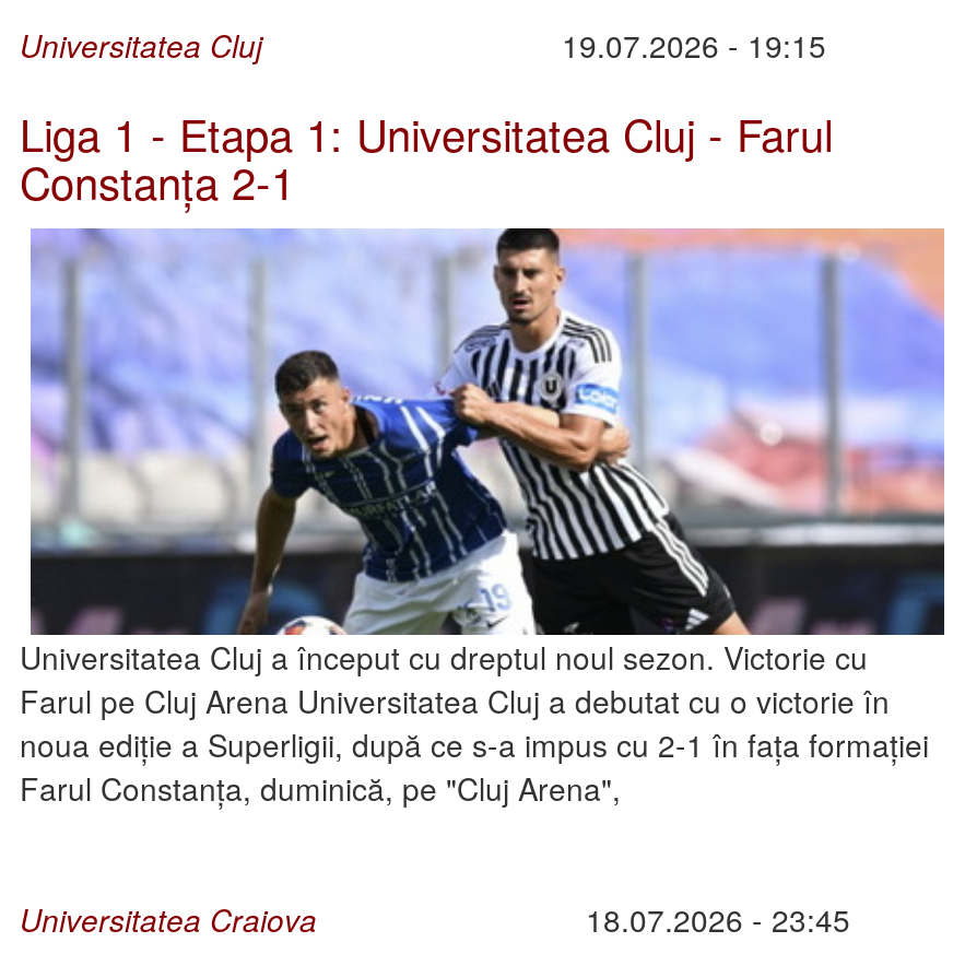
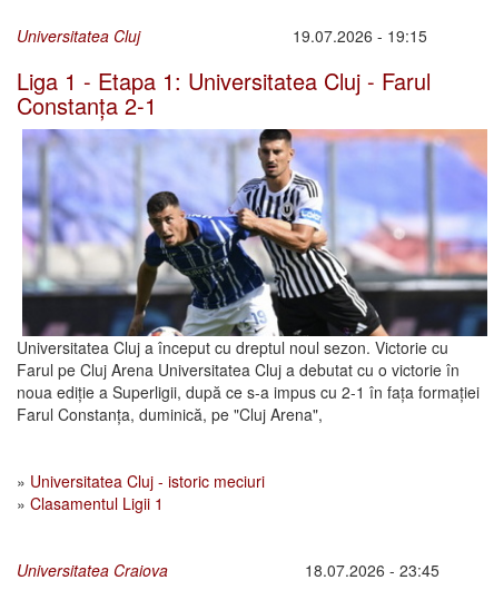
+ » Universitatea Cluj - istoric meciuri
+ » Clasamentul Ligii 1
